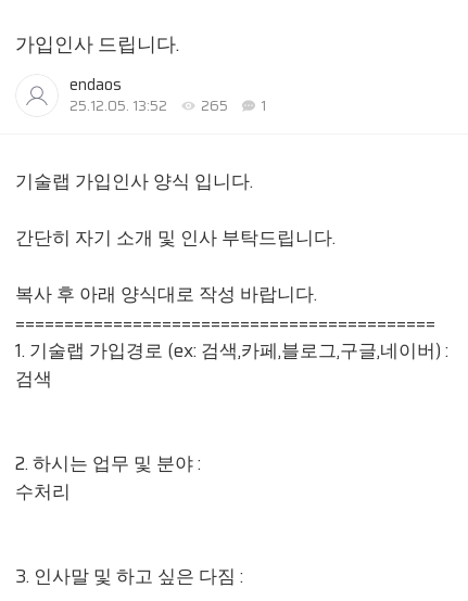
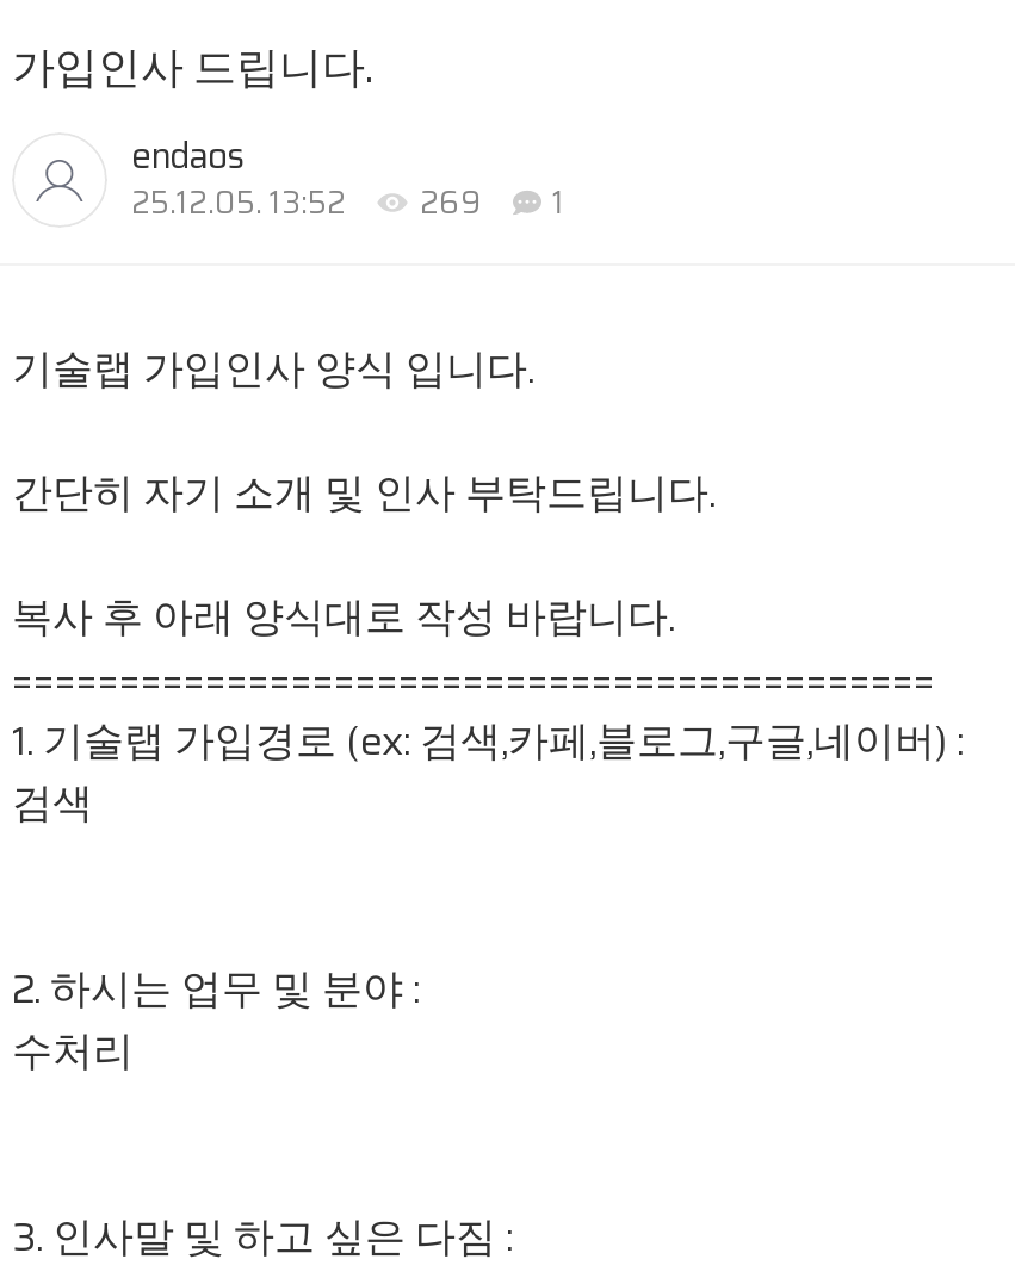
- 25.12.05. 13:52 265 1
+ 25.12.05. 13:52 269 1
